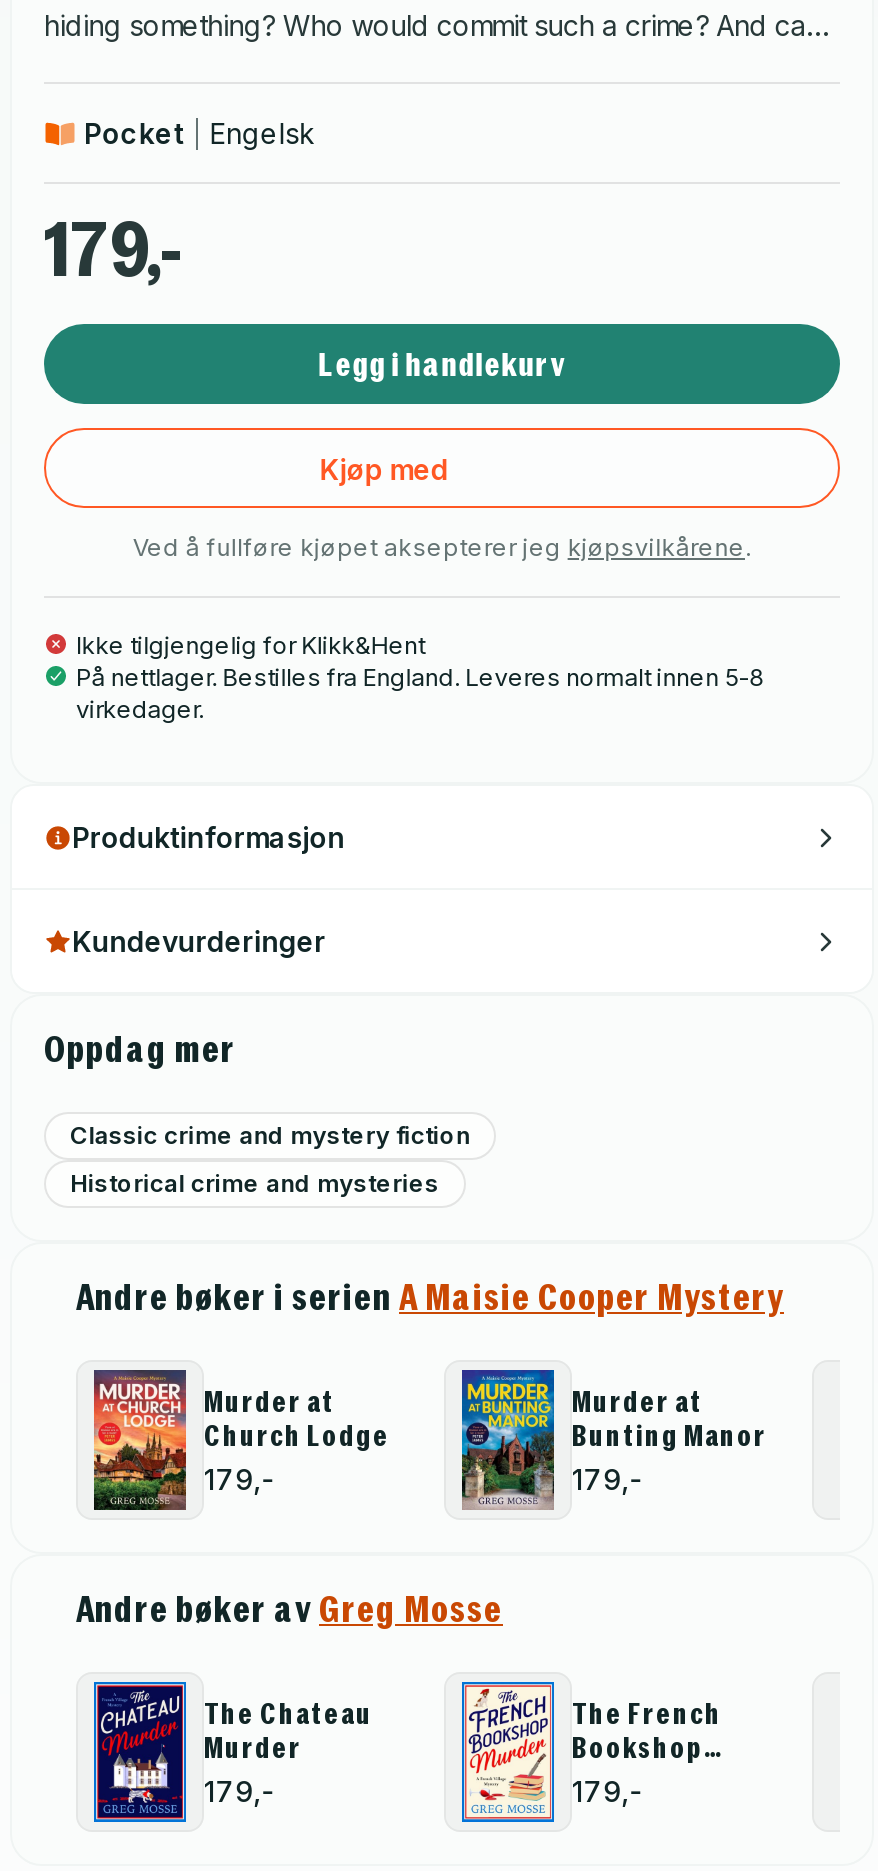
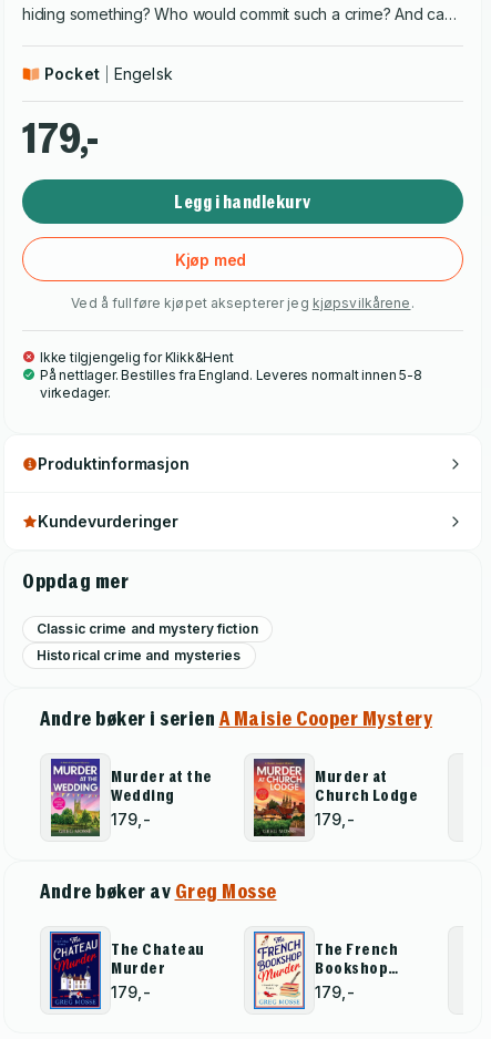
- [image]
- Murder at
- Church Lodge
+ [image]
+ Murder at the
+ Wedding

- [image]
- Bunting Manor
+ [image]
+ Church Lodge
